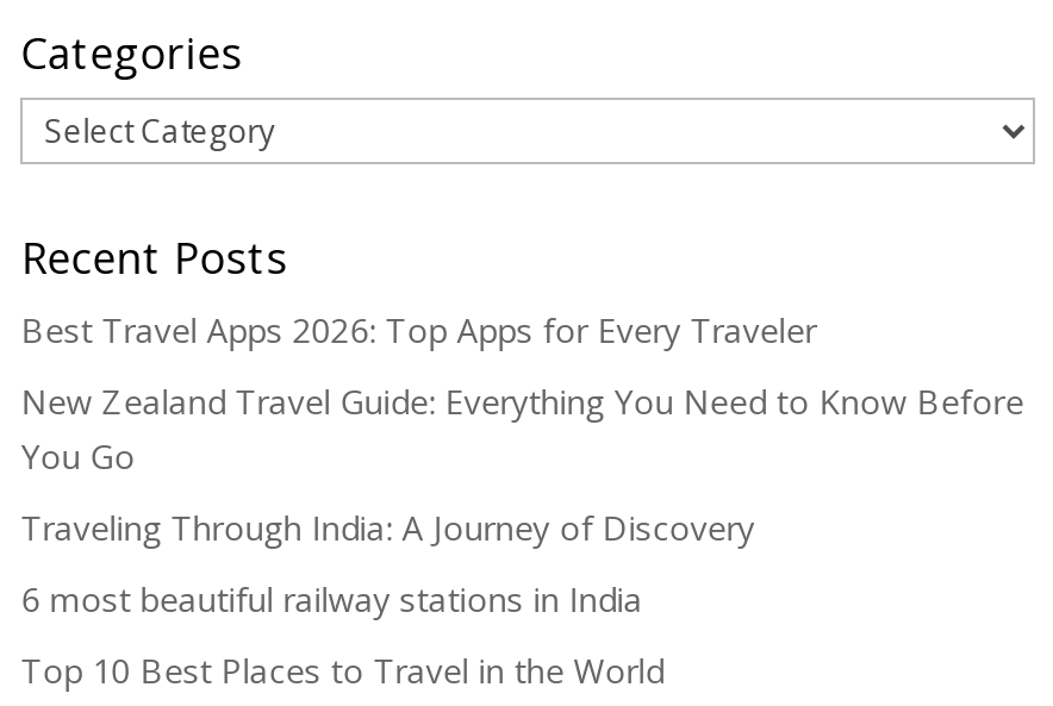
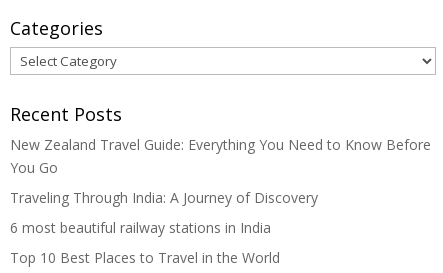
- Best Travel Apps 2026: Top Apps for Every Traveler
